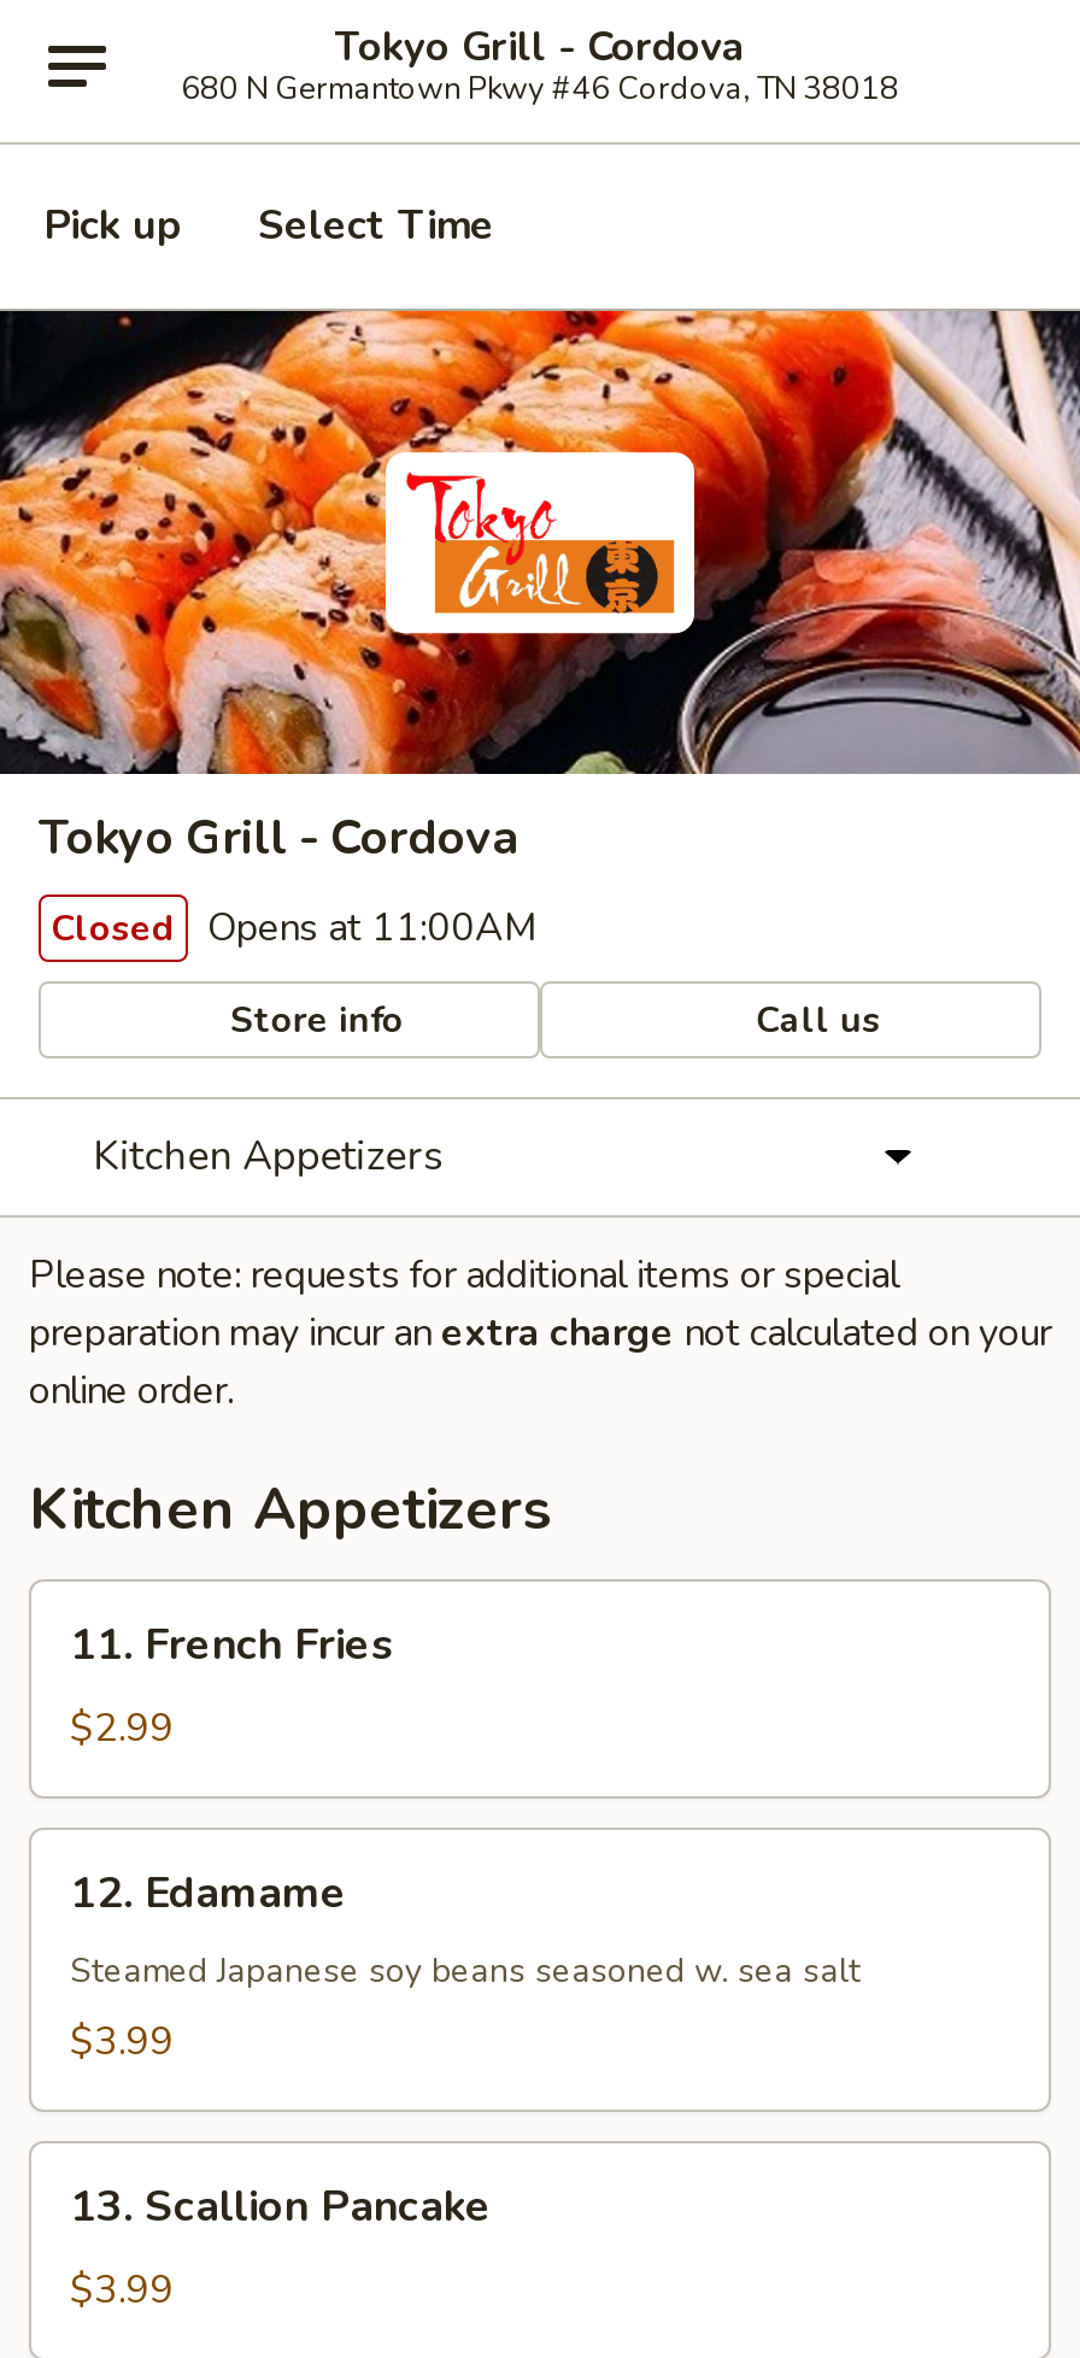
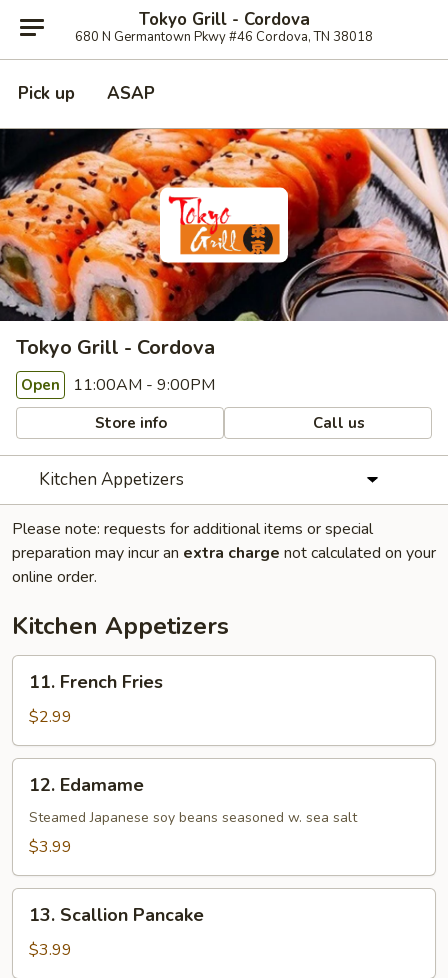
- Select Time
+ ASAP

- Closed Opens at 11:00AM
+ Open 11:00AM - 9:00PM
